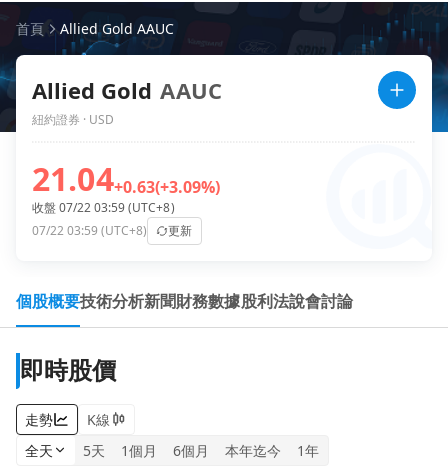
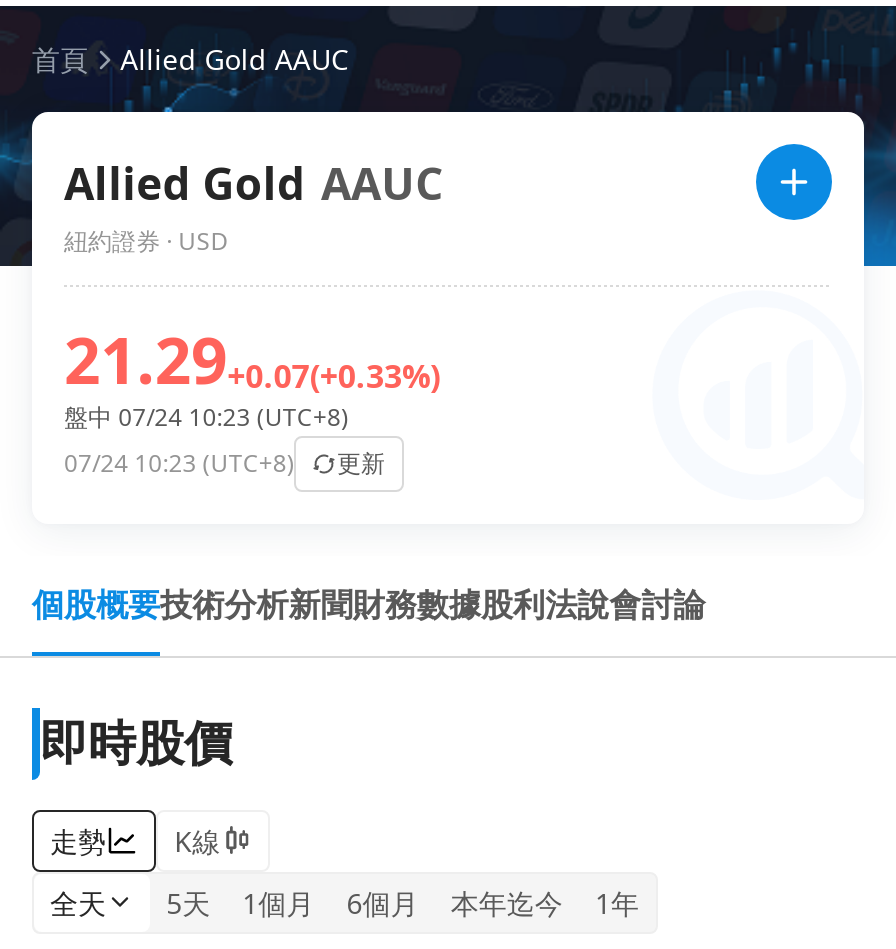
- 21.04+0.63(+3.09%)
+ 21.29+0.07(+0.33%)

- 收盤 07/22 03:59 (UTC+8)
+ 盤中 07/24 10:23 (UTC+8)

- 07/22 03:59 (UTC+8) 更新
+ 07/24 10:23 (UTC+8) 更新
